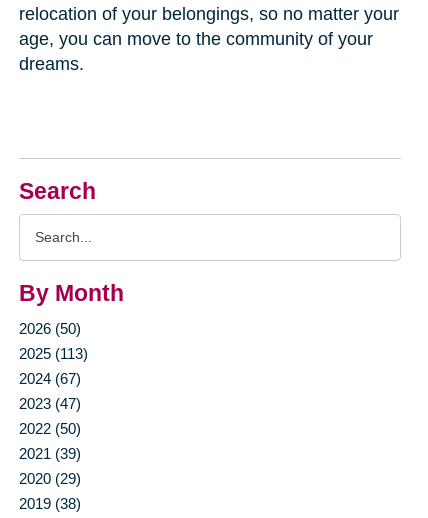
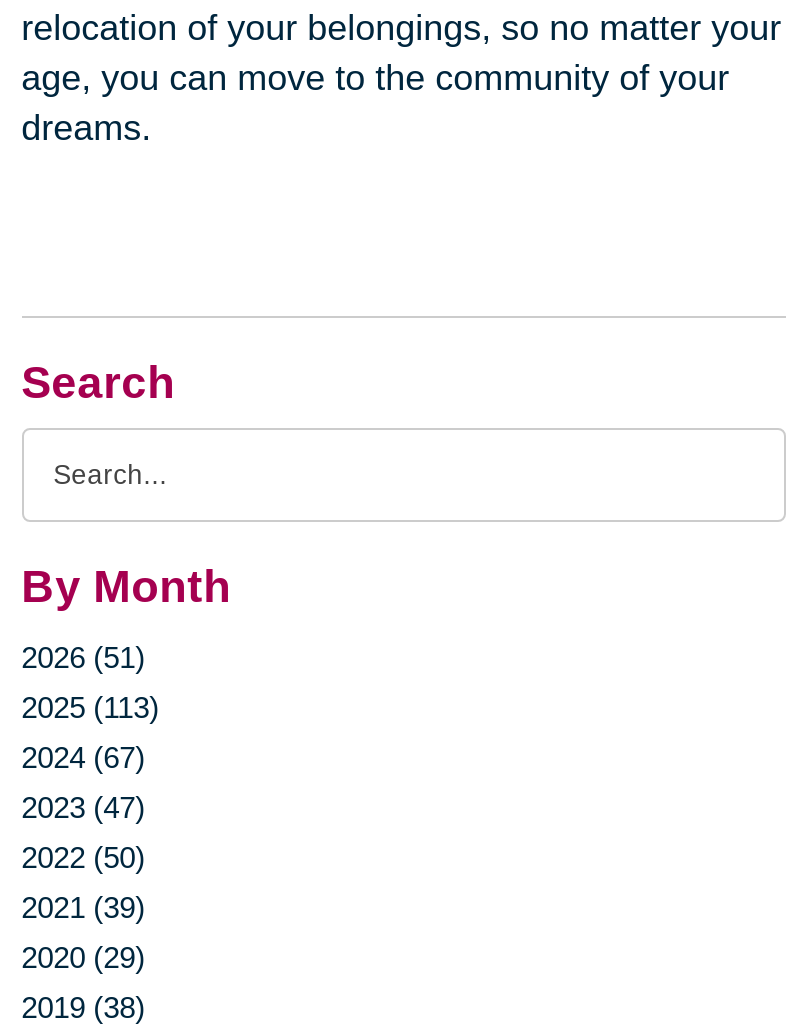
- 2026 (50)
+ 2026 (51)
